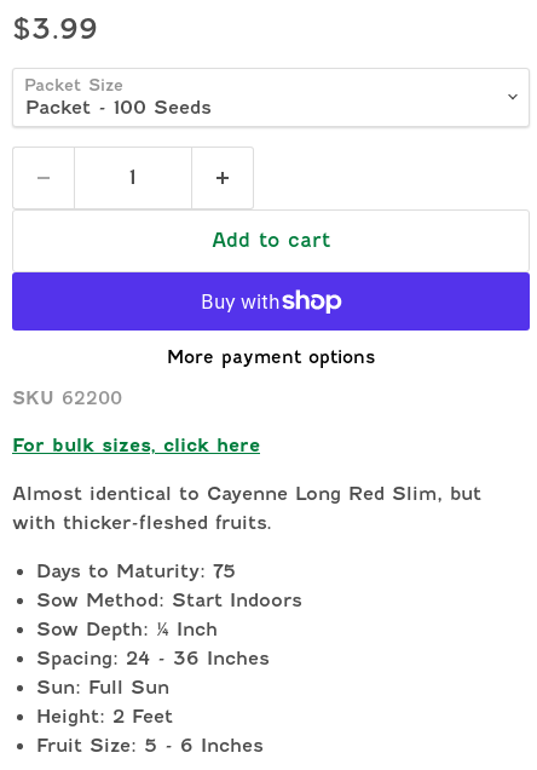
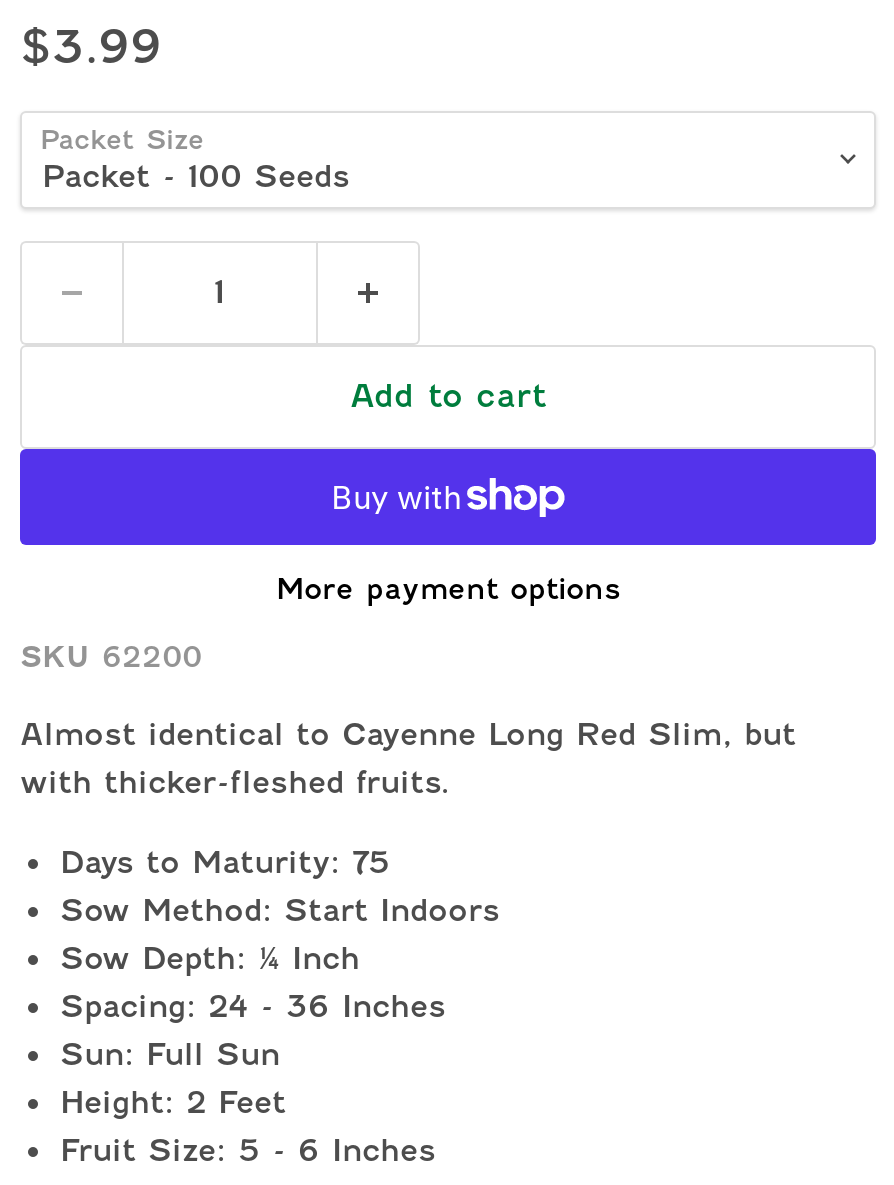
- For bulk sizes, click here
